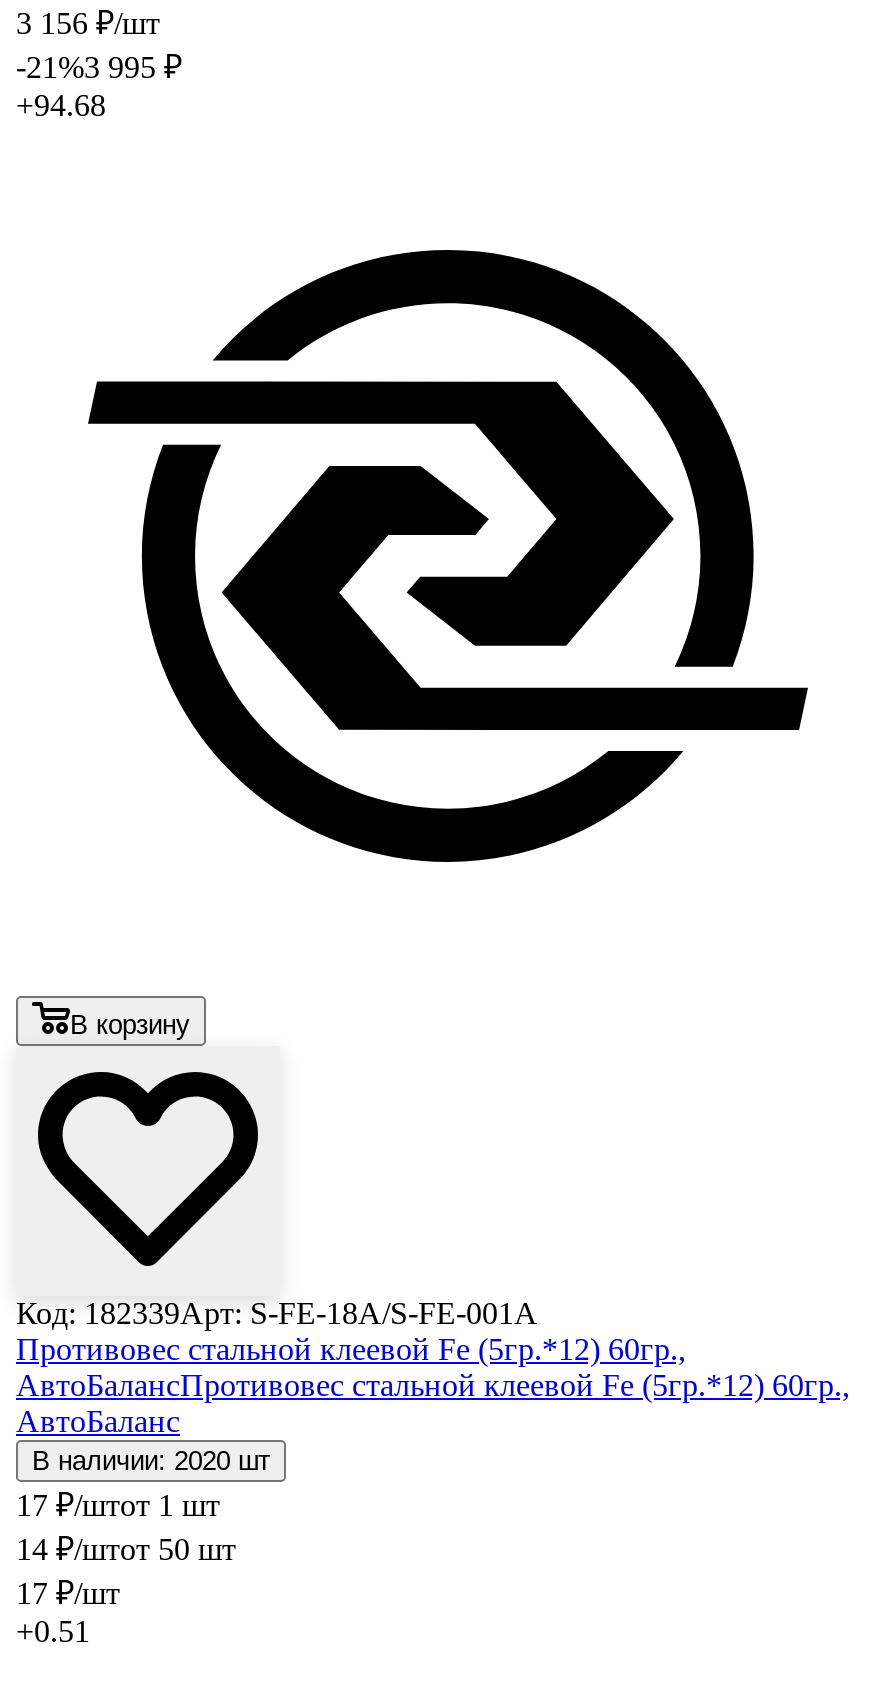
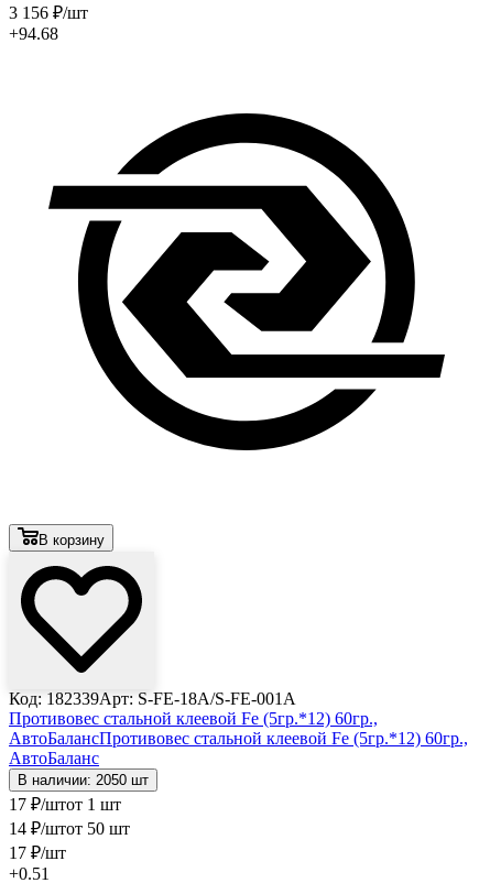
- -21%3 995 ₽

- В наличии: 2020 шт
+ В наличии: 2050 шт
